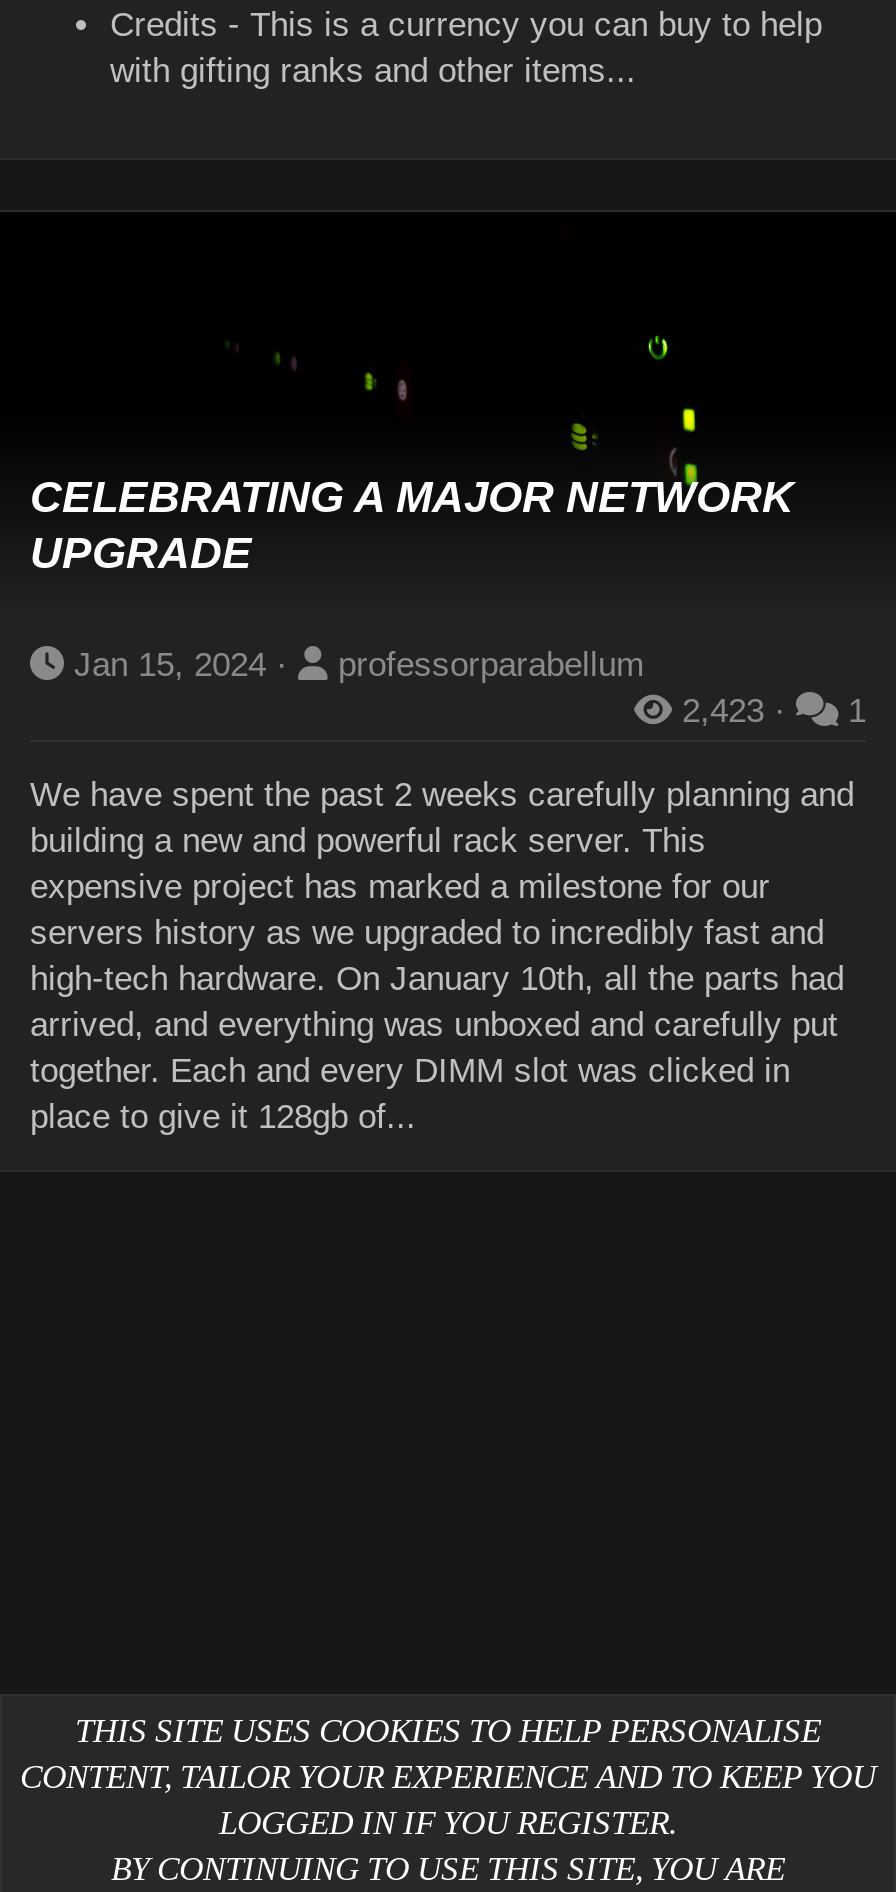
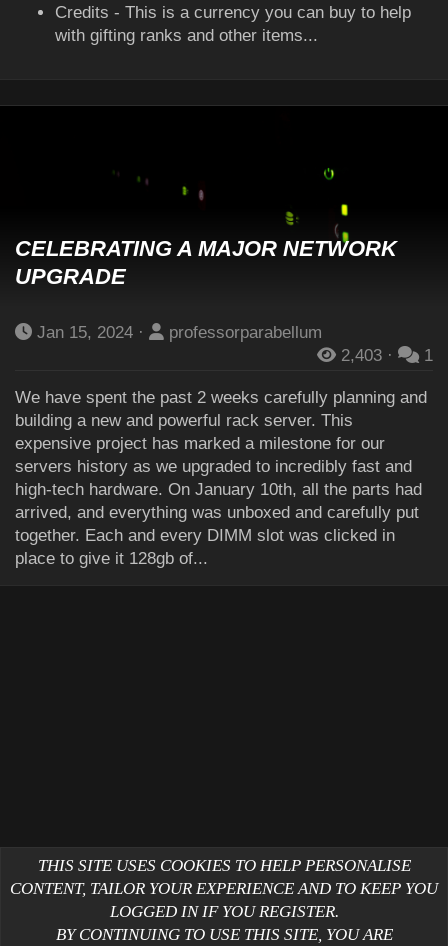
- 2,423 1
+ 2,403 1
